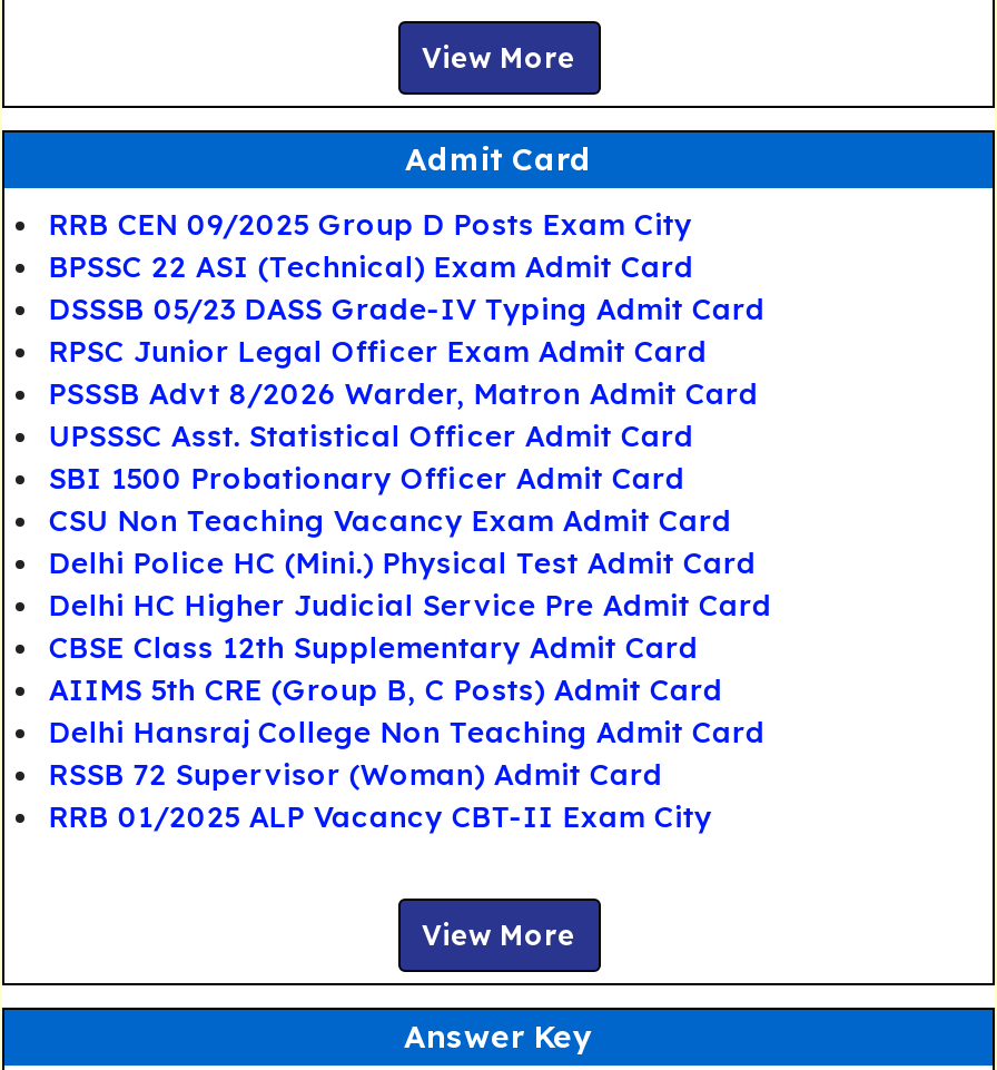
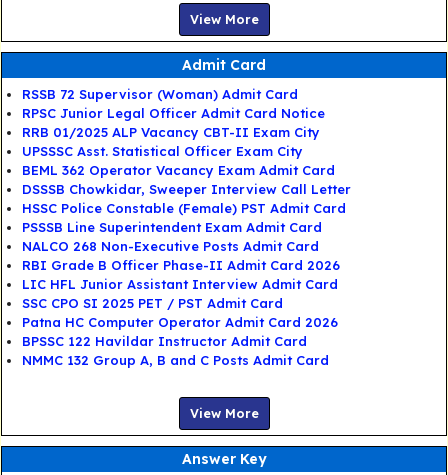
- RRB CEN 09/2025 Group D Posts Exam City
- BPSSC 22 ASI (Technical) Exam Admit Card
- DSSSB 05/23 DASS Grade-IV Typing Admit Card
- RPSC Junior Legal Officer Exam Admit Card
- PSSSB Advt 8/2026 Warder, Matron Admit Card
- UPSSSC Asst. Statistical Officer Admit Card
- SBI 1500 Probationary Officer Admit Card
- CSU Non Teaching Vacancy Exam Admit Card
- Delhi Police HC (Mini.) Physical Test Admit Card
- Delhi HC Higher Judicial Service Pre Admit Card
- CBSE Class 12th Supplementary Admit Card
- AIIMS 5th CRE (Group B, C Posts) Admit Card
- Delhi Hansraj College Non Teaching Admit Card

moved up: RSSB 72 Supervisor (Woman) Admit Card

+ RPSC Junior Legal Officer Admit Card Notice

moved up: RRB 01/2025 ALP Vacancy CBT-II Exam City

+ UPSSSC Asst. Statistical Officer Exam City
+ BEML 362 Operator Vacancy Exam Admit Card
+ DSSSB Chowkidar, Sweeper Interview Call Letter
+ HSSC Police Constable (Female) PST Admit Card
+ PSSSB Line Superintendent Exam Admit Card
+ NALCO 268 Non-Executive Posts Admit Card
+ RBI Grade B Officer Phase-II Admit Card 2026
+ LIC HFL Junior Assistant Interview Admit Card
+ SSC CPO SI 2025 PET / PST Admit Card
+ Patna HC Computer Operator Admit Card 2026
+ BPSSC 122 Havildar Instructor Admit Card
+ NMMC 132 Group A, B and C Posts Admit Card
